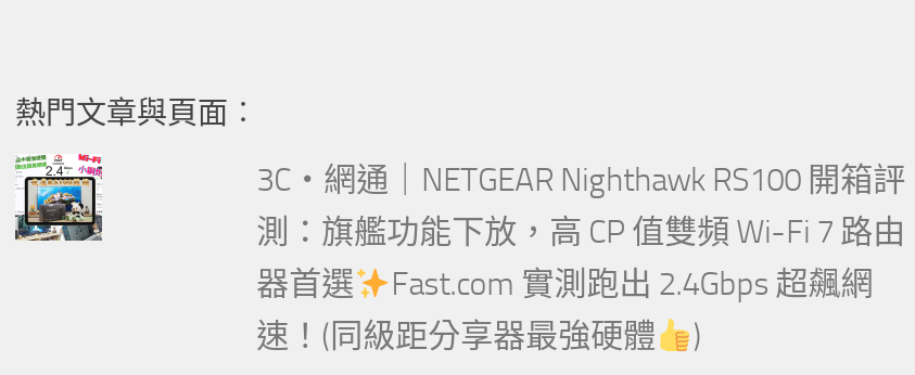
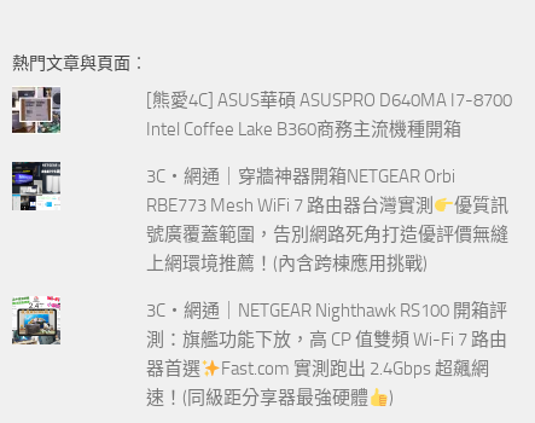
+ [image]

+ [image]

+ [熊愛4C] ASUS華碩 ASUSPRO D640MA I7-8700
+ Intel Coffee Lake B360商務主流機種開箱
+ 3C‧網通｜穿牆神器開箱NETGEAR Orbi
+ RBE773 Mesh WiFi 7 路由器台灣實測
+ 優質訊
+ 號廣覆蓋範圍，告別網路死角打造優評價無縫
+ 上網環境推薦！(內含跨棟應用挑戰)
